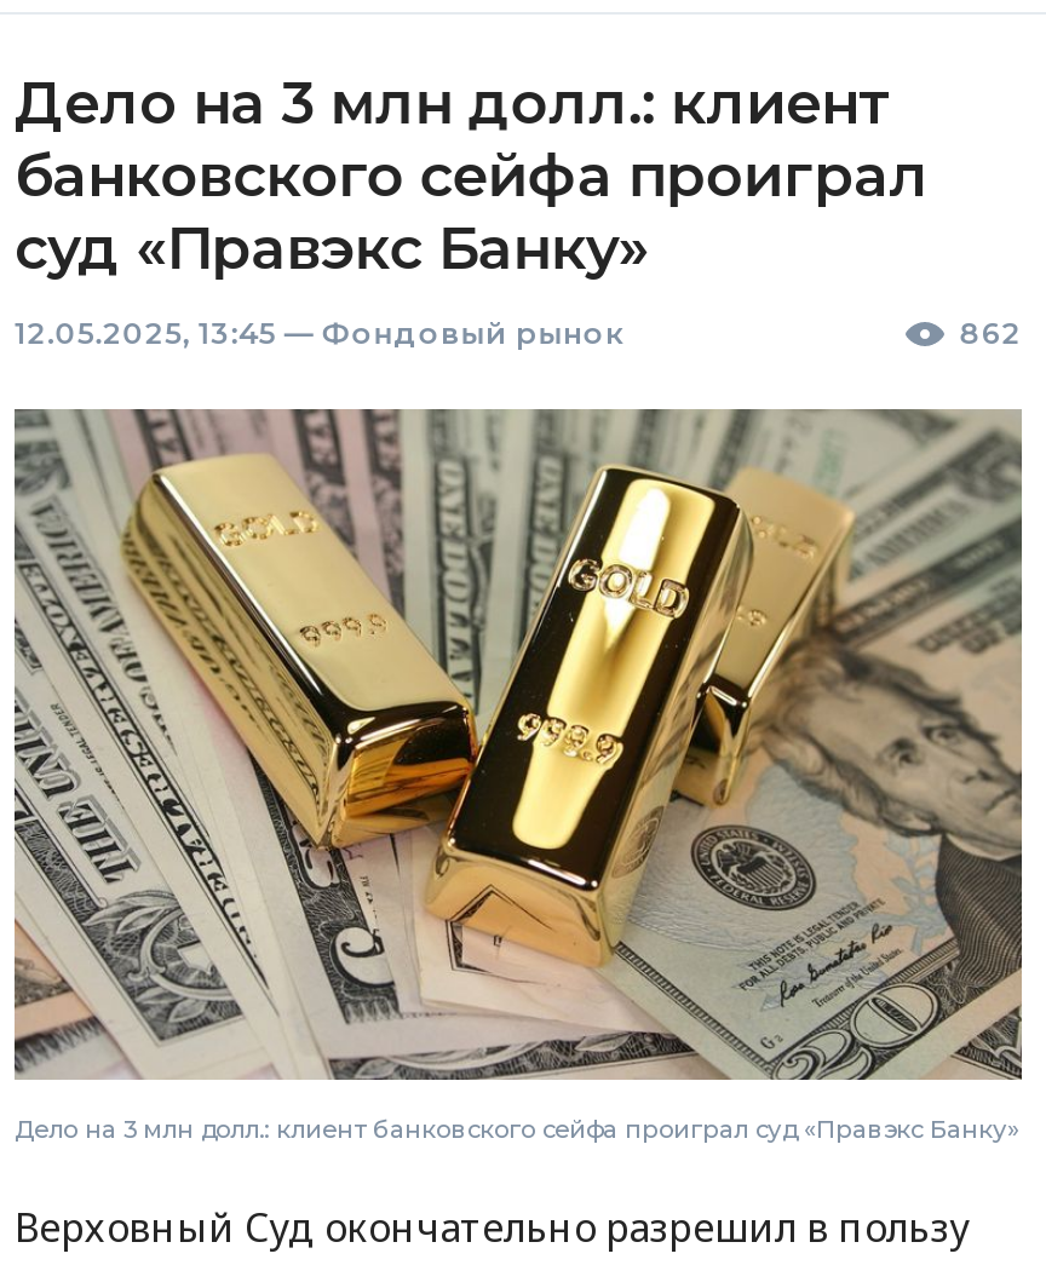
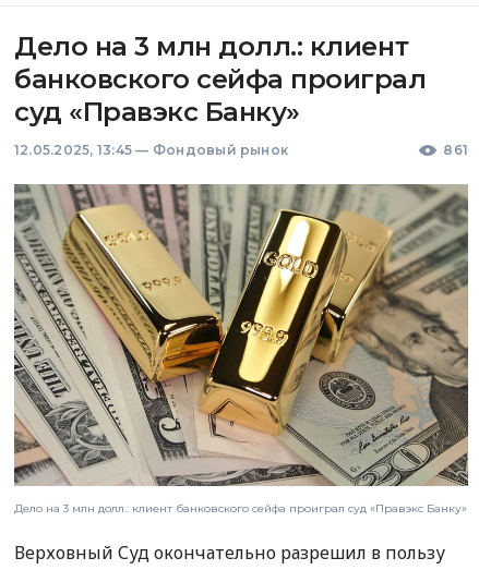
- 862
+ 861
